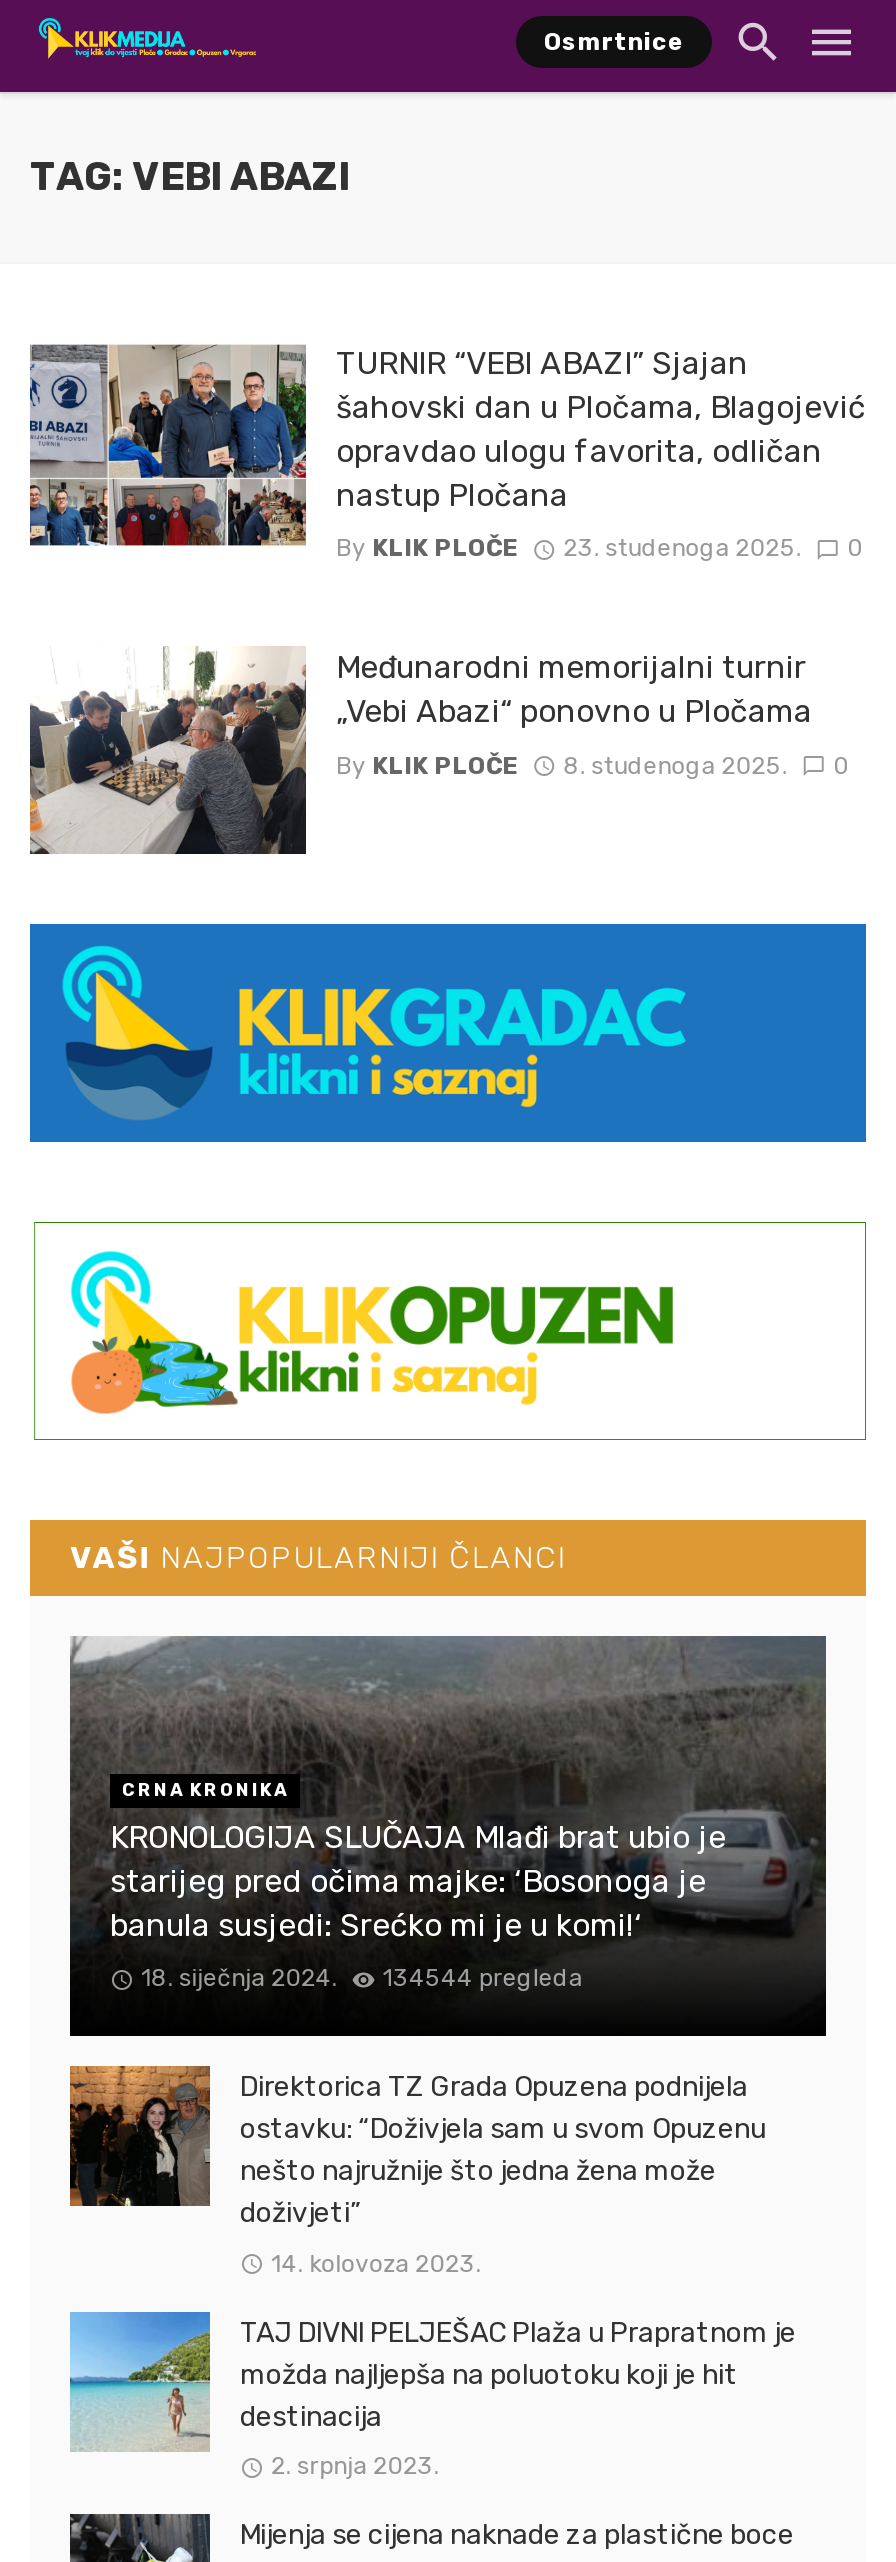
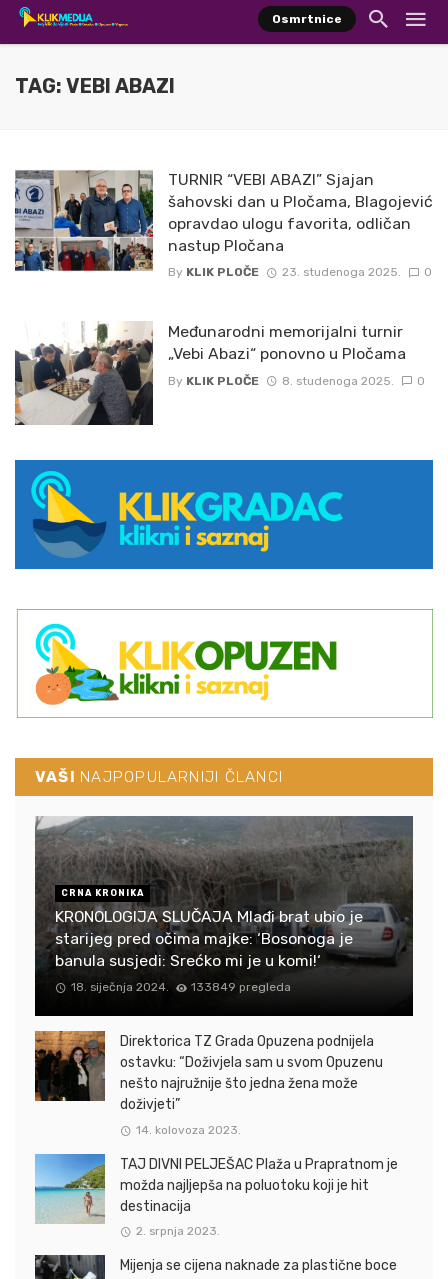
- 18. siječnja 2024. 134544 pregleda
+ 18. siječnja 2024. 133849 pregleda
